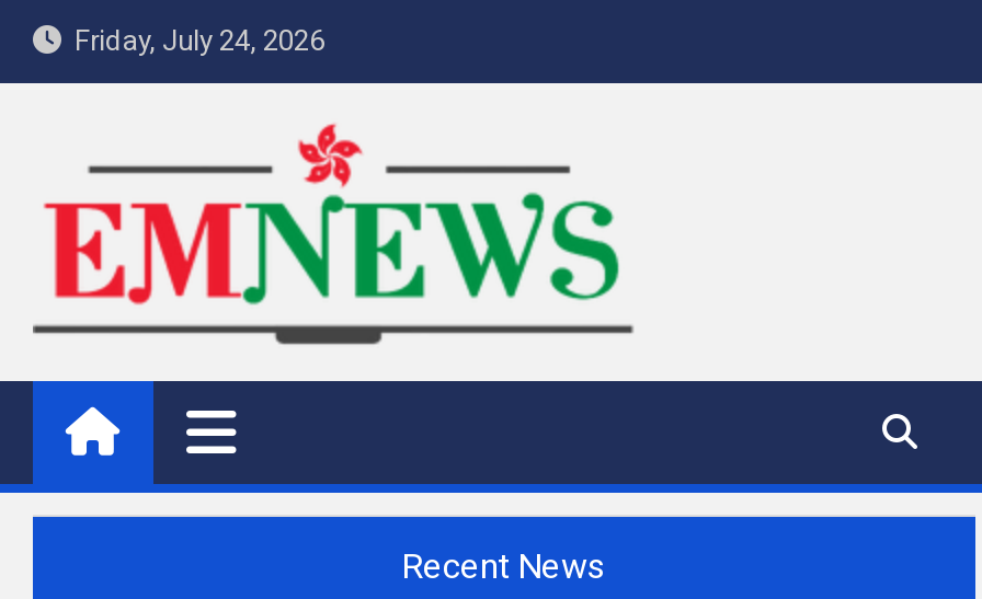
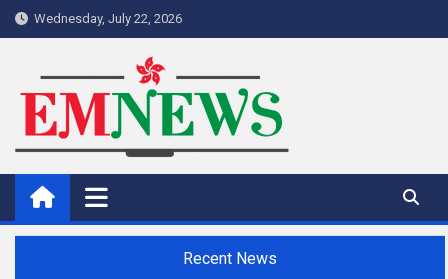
- Friday, July 24, 2026
+ Wednesday, July 22, 2026
